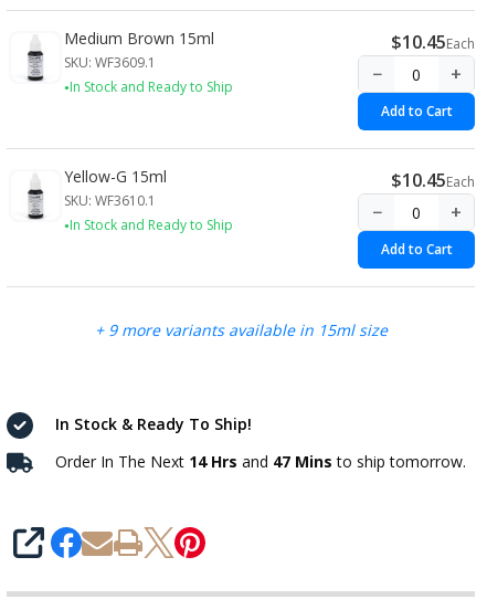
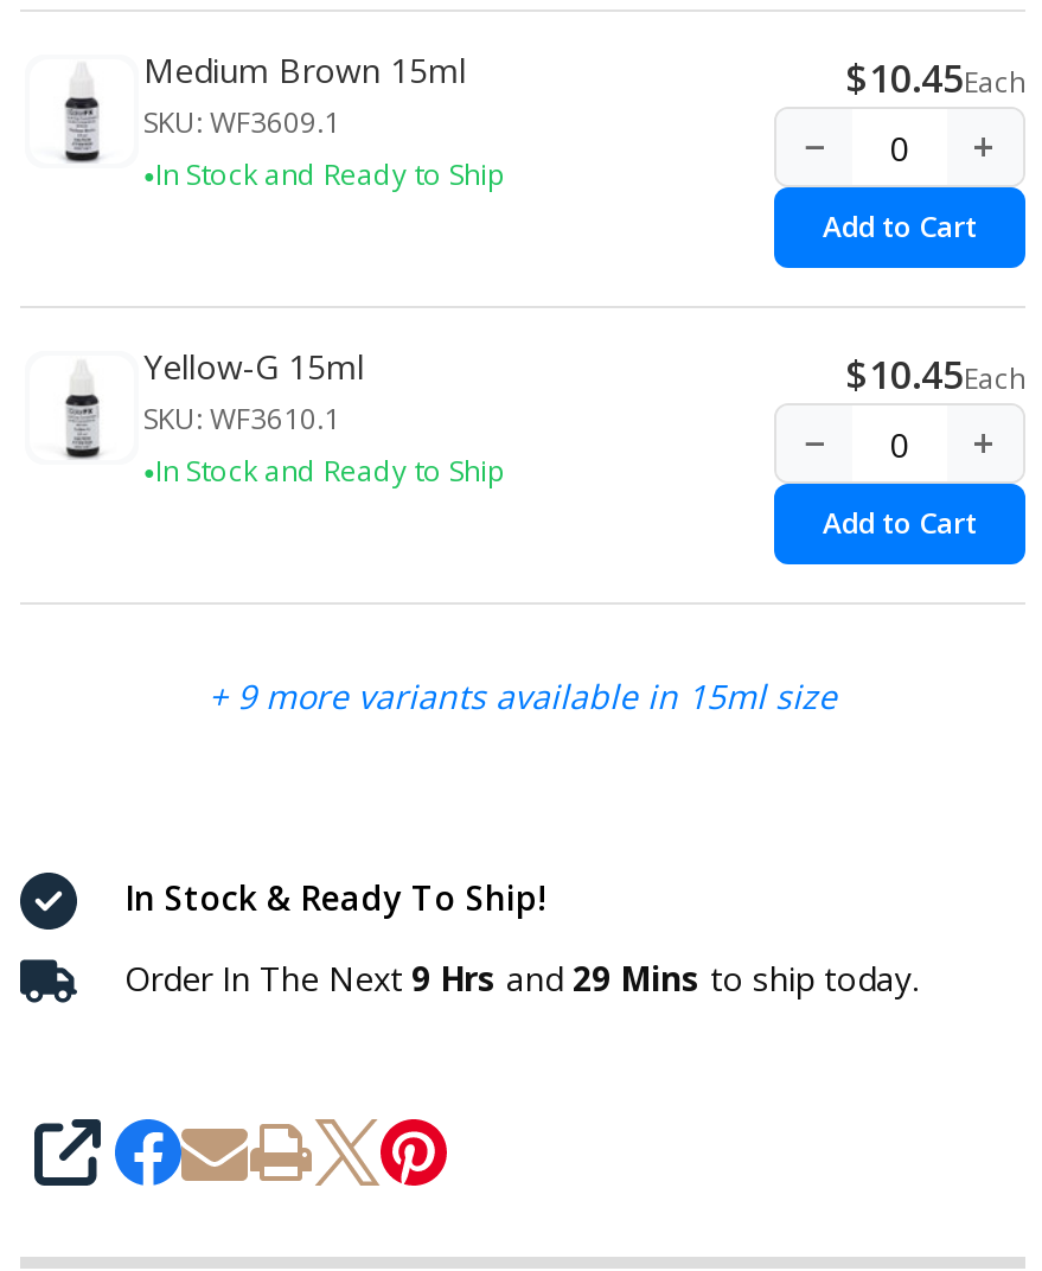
- Order In The Next 14 Hrs and 47 Mins to ship tomorrow.
+ Order In The Next 9 Hrs and 29 Mins to ship today.
